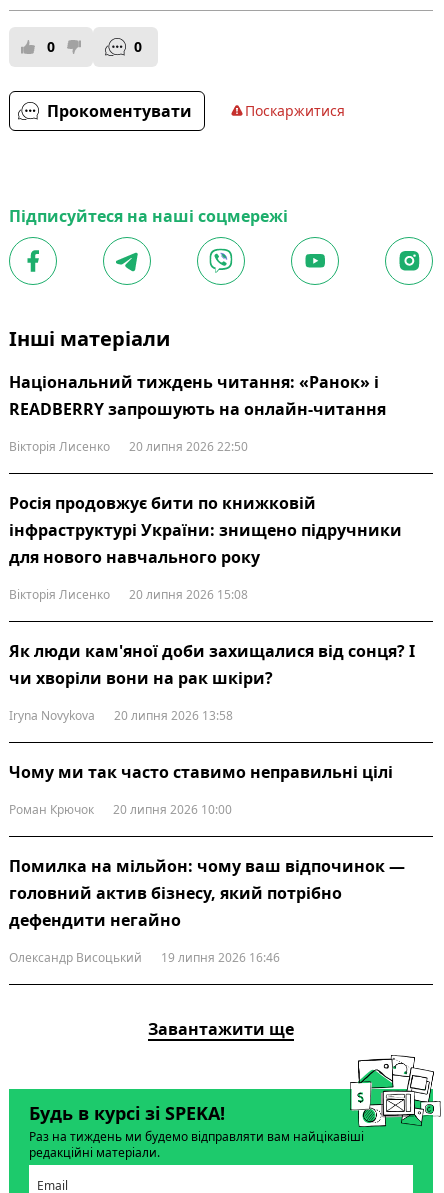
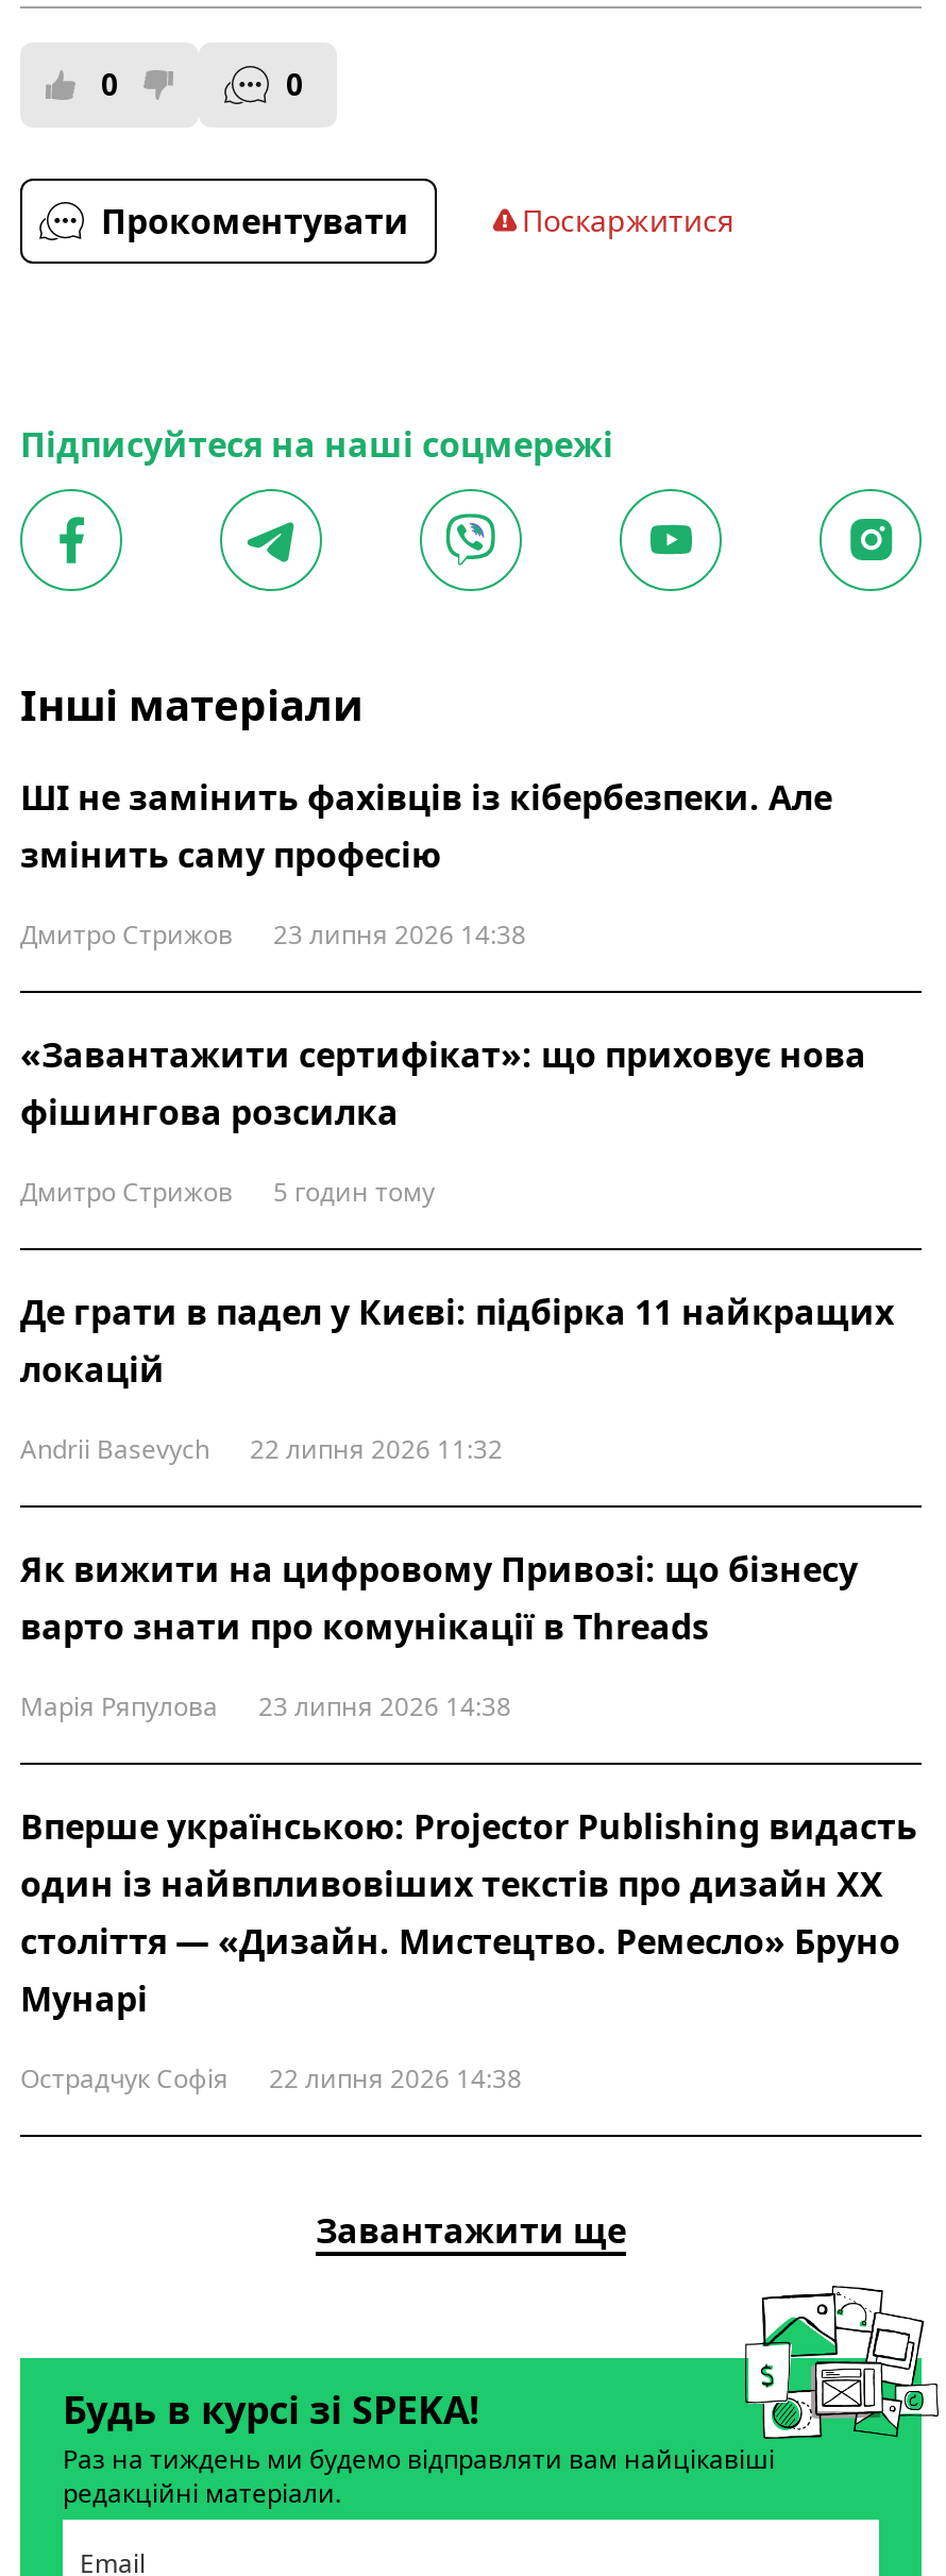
- Національний тиждень читання: «Ранок» і
- READBERRY запрошують на онлайн-читання
+ ШІ не замінить фахівців із кібербезпеки. Але
+ змінить саму професію

- Вікторія Лисенко
- 20 липня 2026 22:50
+ Дмитро Стрижов
+ 23 липня 2026 14:38

- Росія продовжує бити по книжковій
- інфраструктурі України: знищено підручники
- для нового навчального року
+ «Завантажити сертифікат»: що приховує нова
+ фішингова розсилка

- Вікторія Лисенко
- 20 липня 2026 15:08
+ Дмитро Стрижов
+ 5 годин тому

- Як люди кам'яної доби захищалися від сонця? І
- чи хворіли вони на рак шкіри?
+ Де грати в падел у Києві: підбірка 11 найкращих
+ локацій

- Iryna Novykova
- 20 липня 2026 13:58
+ Andrii Basevych
+ 22 липня 2026 11:32

- Чому ми так часто ставимо неправильні цілі
+ Як вижити на цифровому Привозі: що бізнесу
+ варто знати про комунікації в Threads

- Роман Крючок
- 20 липня 2026 10:00
+ Марія Ряпулова
+ 23 липня 2026 14:38

- Помилка на мільйон: чому ваш відпочинок —
- головний актив бізнесу, який потрібно
- дефендити негайно
+ Вперше українською: Projector Publishing видасть
+ один із найвпливовіших текстів про дизайн ХХ
+ століття — «Дизайн. Мистецтво. Ремесло» Бруно
+ Мунарі

- Олександр Висоцький
- 19 липня 2026 16:46
+ Острадчук Софія
+ 22 липня 2026 14:38
